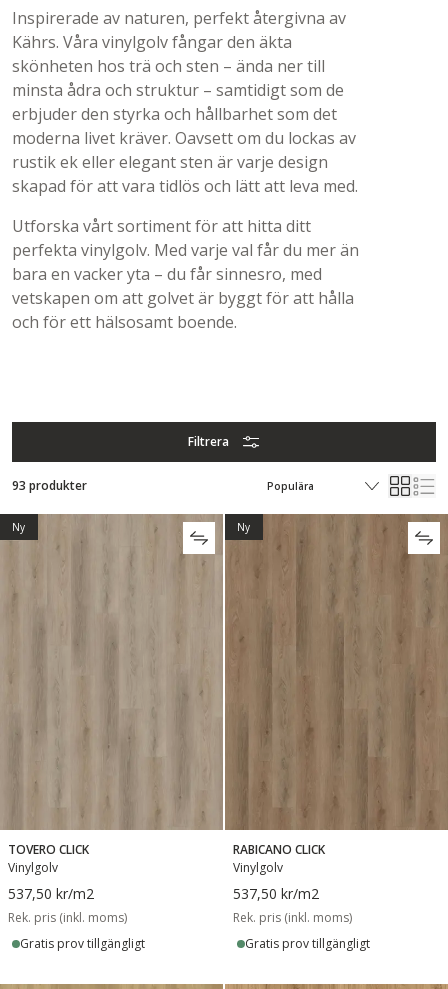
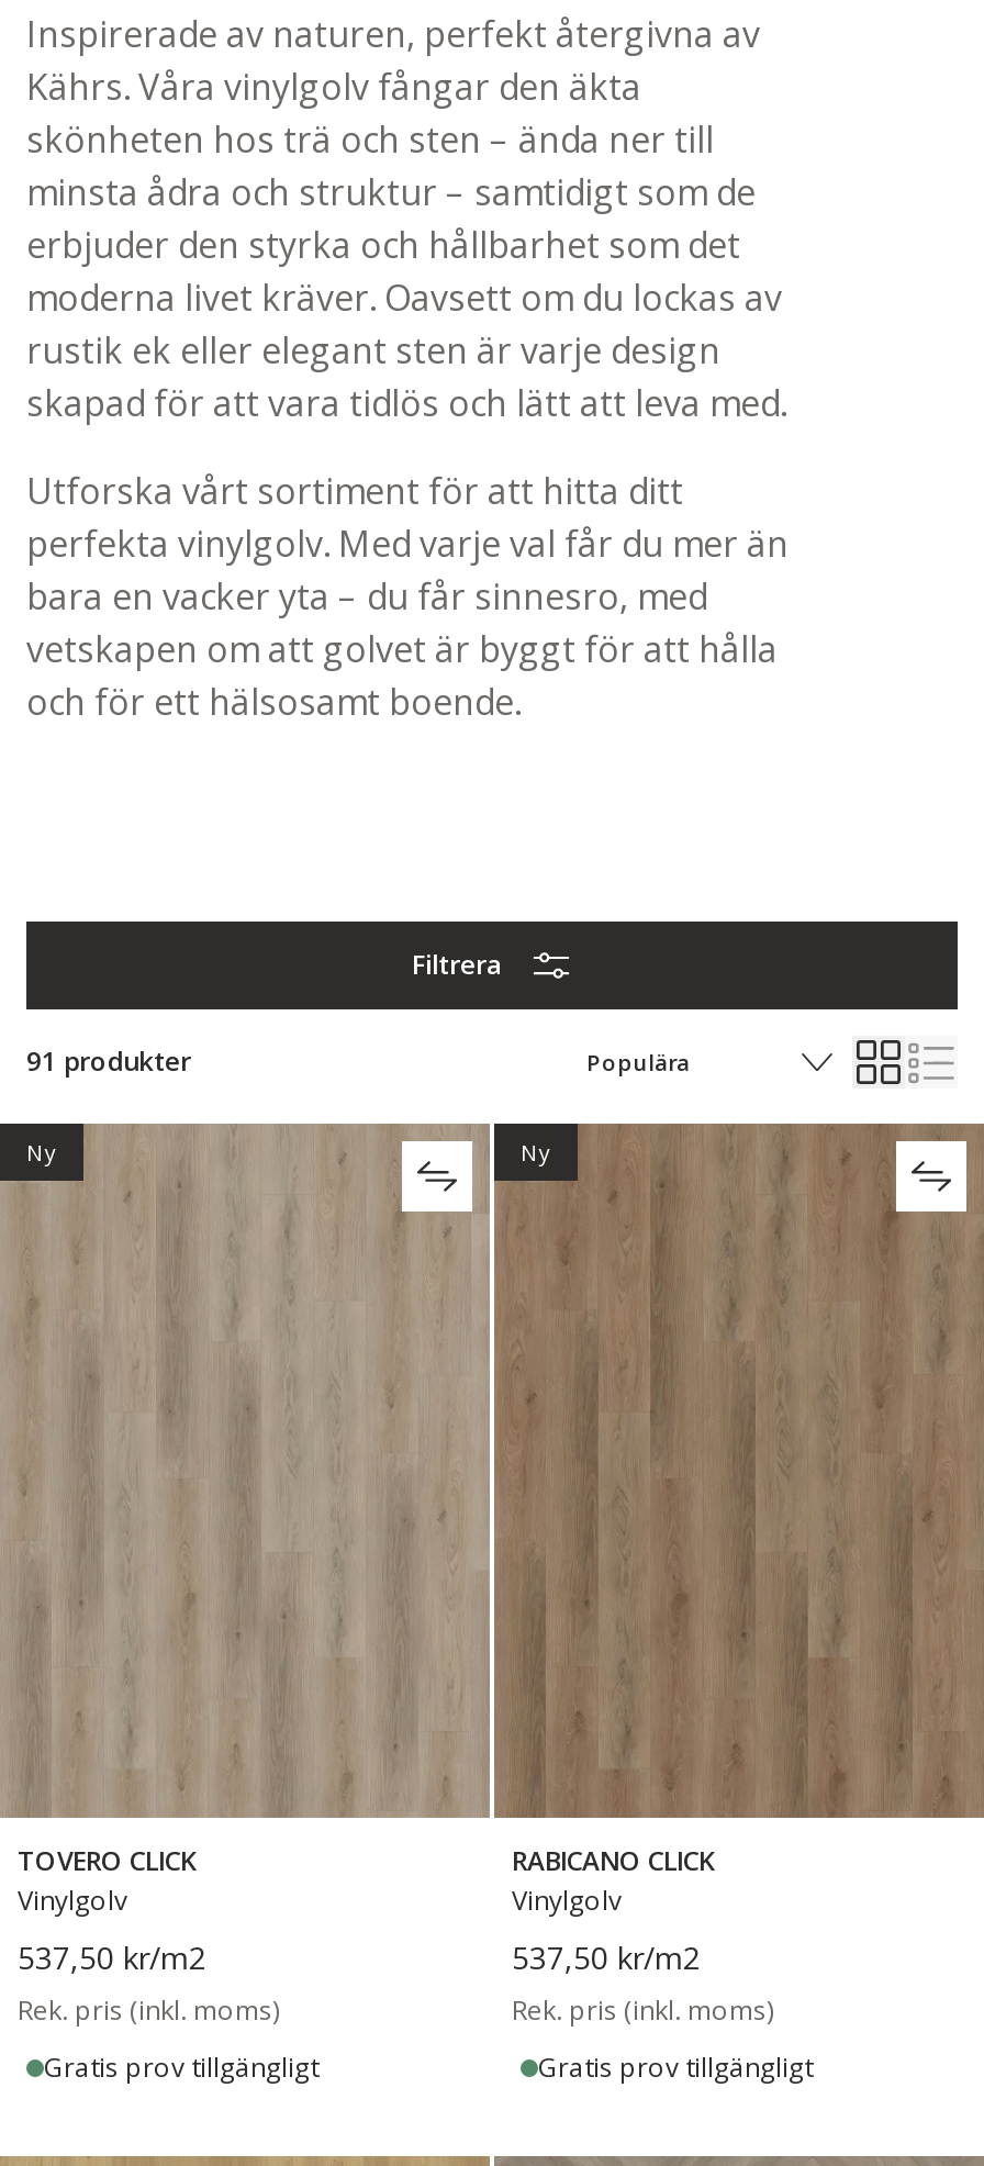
- 93 produkter
+ 91 produkter
